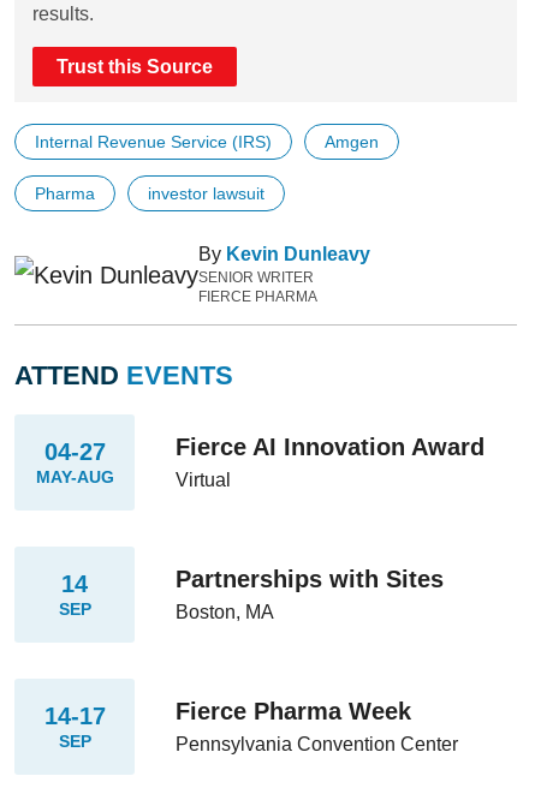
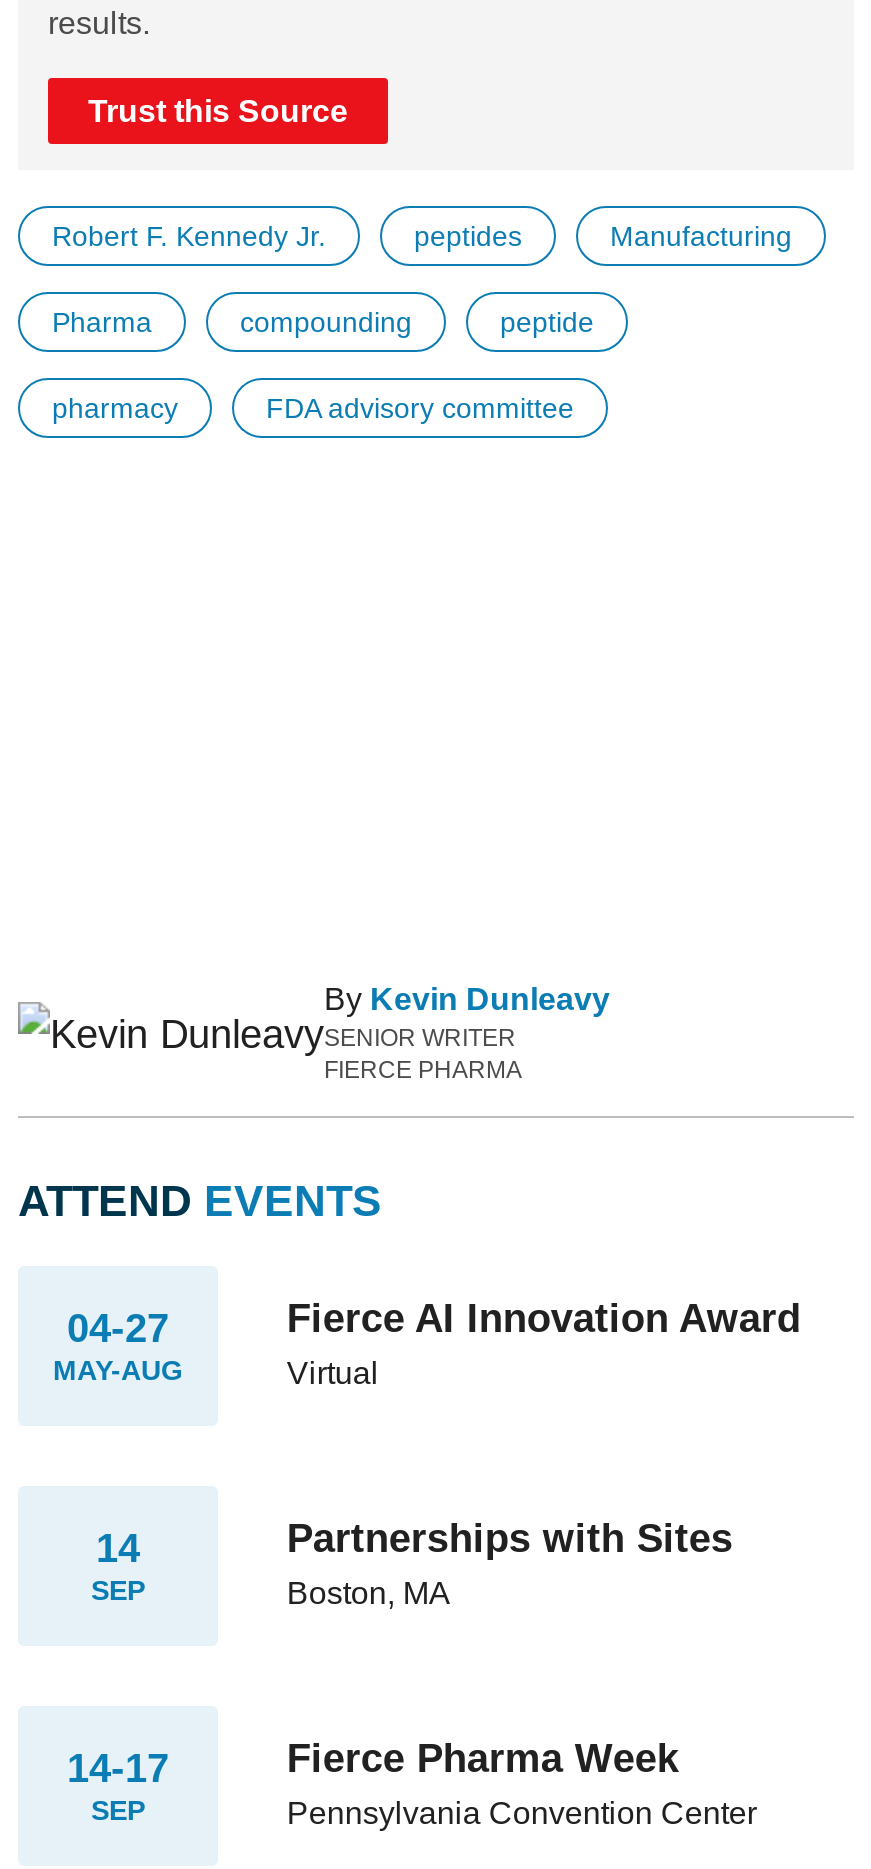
- Internal Revenue Service (IRS)
- Amgen
+ Robert F. Kennedy Jr.
+ peptides
+ Manufacturing

- investor lawsuit
+ compounding
+ peptide
+ pharmacy
+ FDA advisory committee
